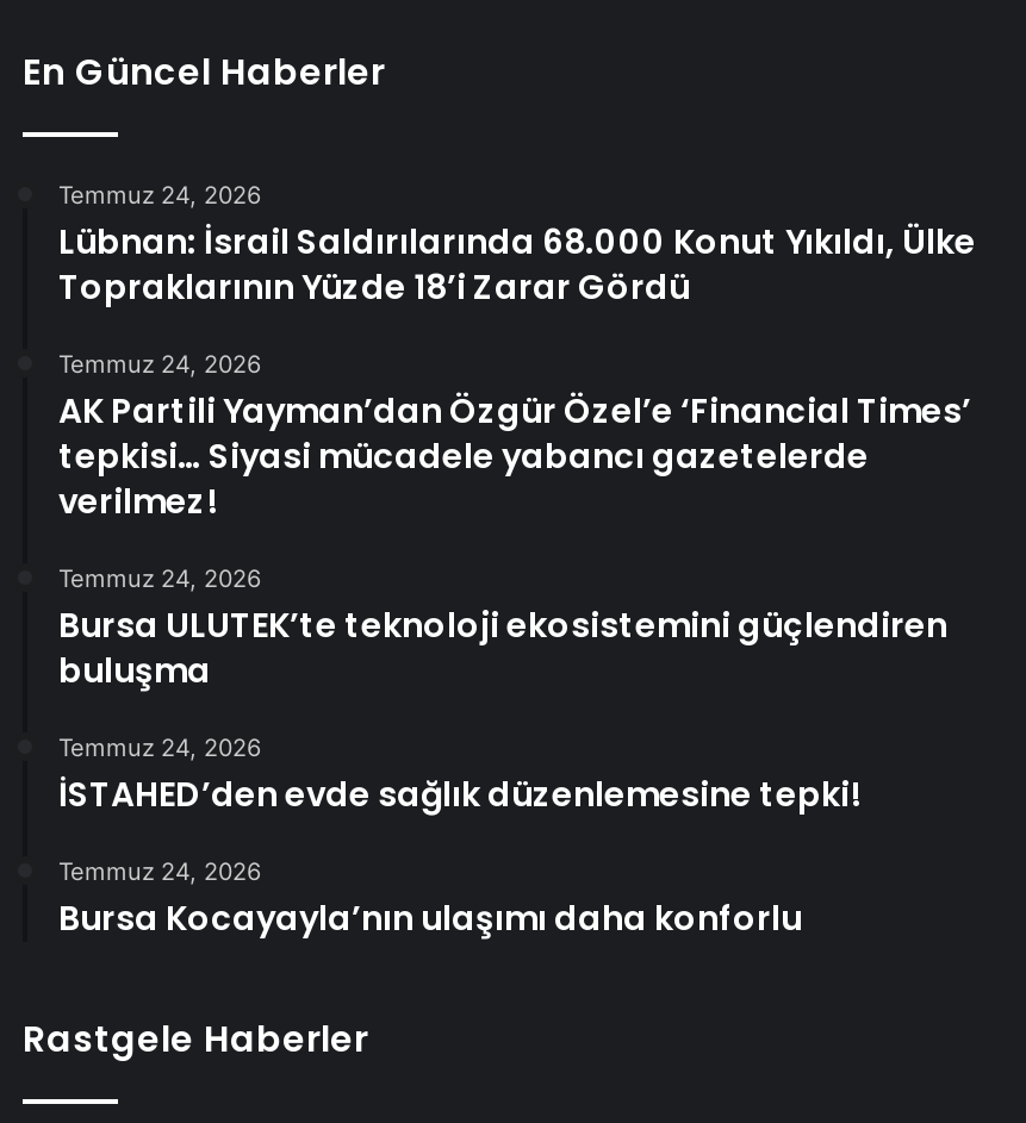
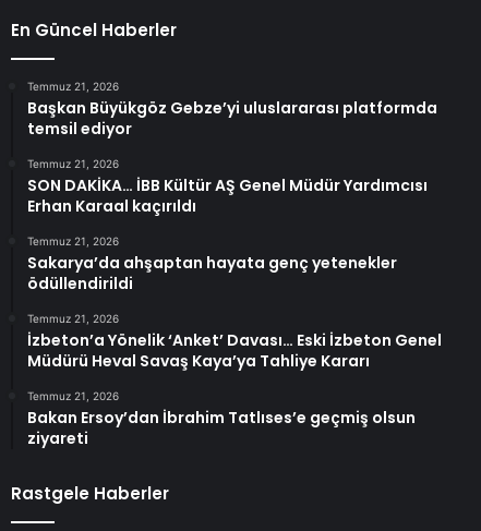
- Temmuz 24, 2026
- Lübnan: İsrail Saldırılarında 68.000 Konut Yıkıldı, Ülke
- Topraklarının Yüzde 18’i Zarar Gördü
+ Temmuz 21, 2026
+ Başkan Büyükgöz Gebze’yi uluslararası platformda
+ temsil ediyor

- Temmuz 24, 2026
- AK Partili Yayman’dan Özgür Özel’e ‘Financial Times’
- tepkisi… Siyasi mücadele yabancı gazetelerde
- verilmez!
+ Temmuz 21, 2026
+ SON DAKİKA… İBB Kültür AŞ Genel Müdür Yardımcısı
+ Erhan Karaal kaçırıldı

- Temmuz 24, 2026
- Bursa ULUTEK’te teknoloji ekosistemini güçlendiren
- buluşma
+ Temmuz 21, 2026
+ Sakarya’da ahşaptan hayata genç yetenekler
+ ödüllendirildi

- Temmuz 24, 2026
- İSTAHED’den evde sağlık düzenlemesine tepki!
+ Temmuz 21, 2026
+ İzbeton’a Yönelik ‘Anket’ Davası… Eski İzbeton Genel
+ Müdürü Heval Savaş Kaya’ya Tahliye Kararı

- Temmuz 24, 2026
- Bursa Kocayayla’nın ulaşımı daha konforlu
+ Temmuz 21, 2026
+ Bakan Ersoy’dan İbrahim Tatlıses’e geçmiş olsun
+ ziyareti
